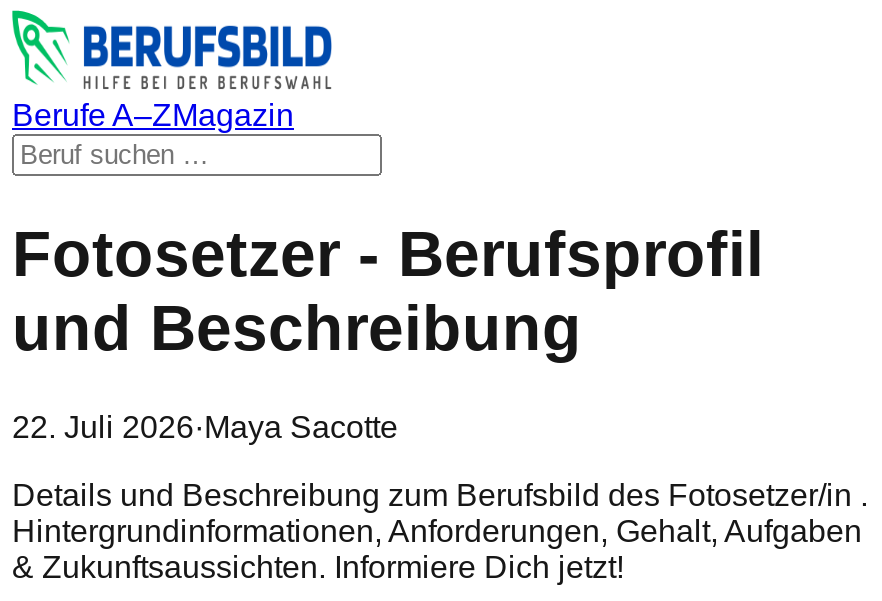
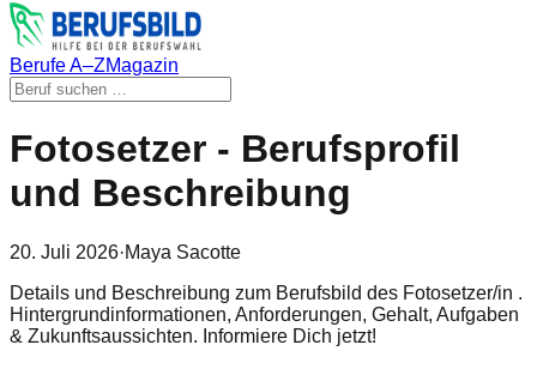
- 22. Juli 2026·Maya Sacotte
+ 20. Juli 2026·Maya Sacotte
